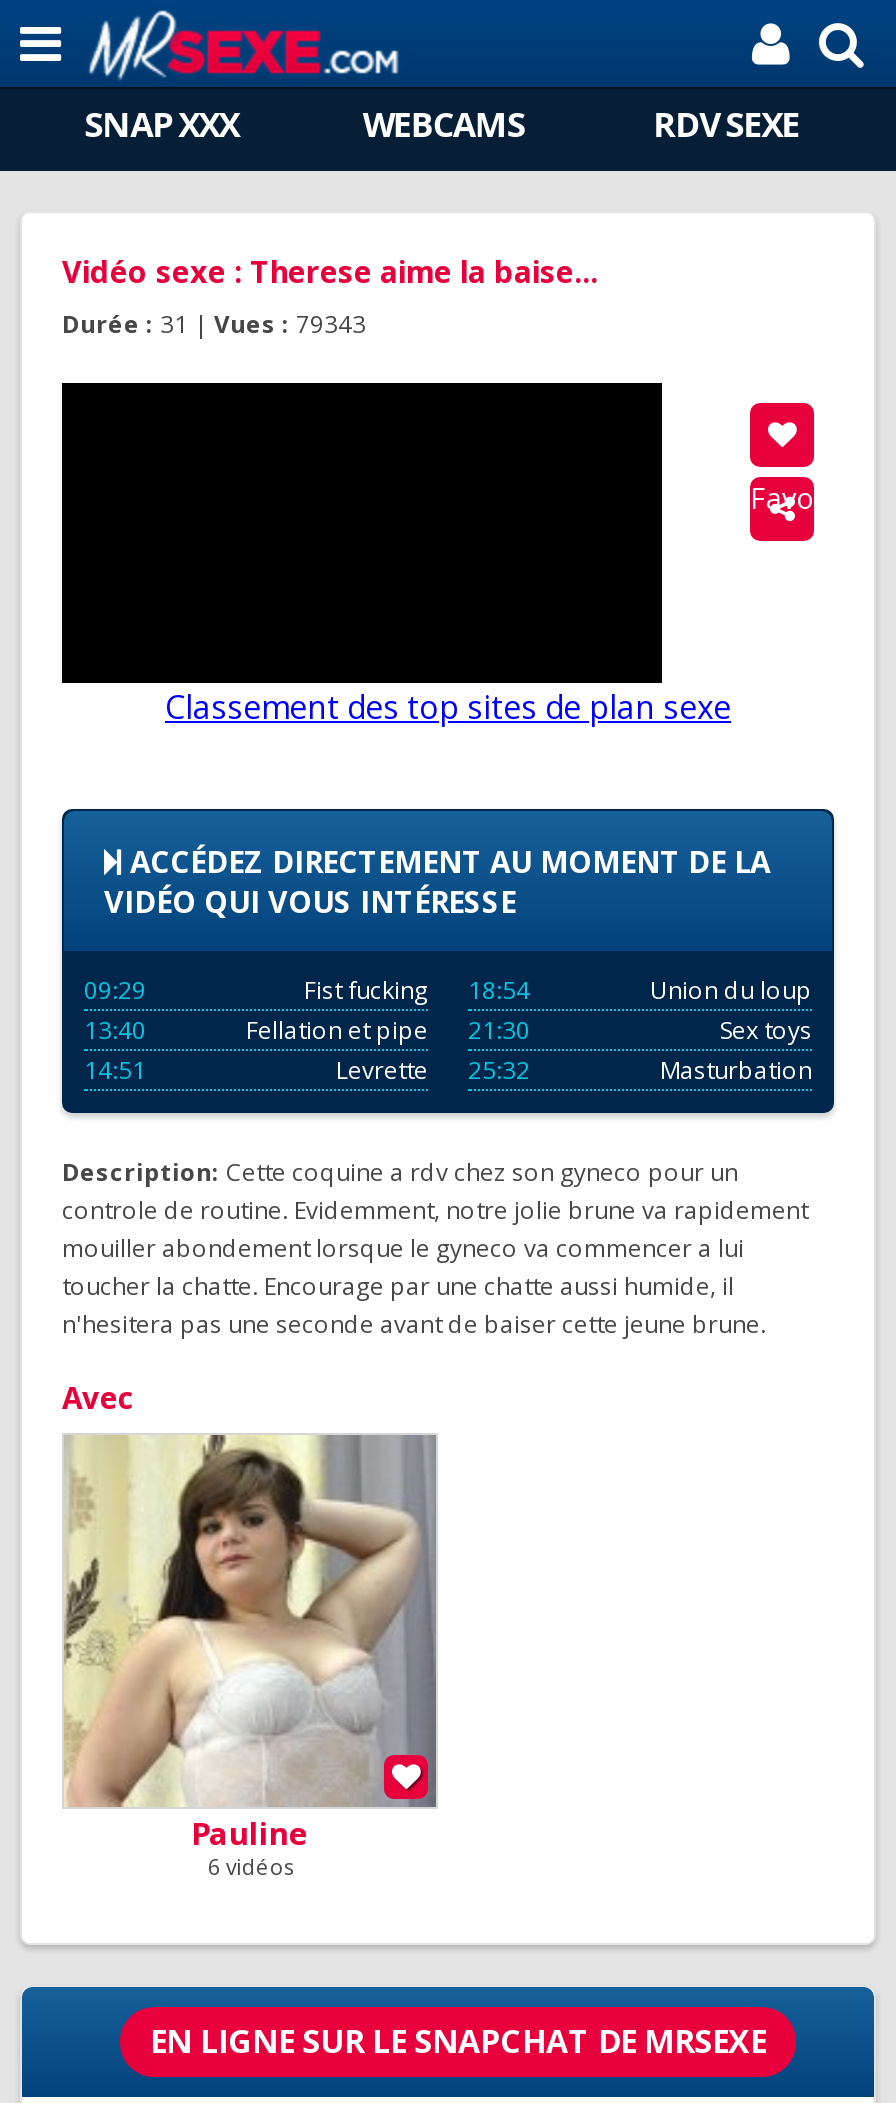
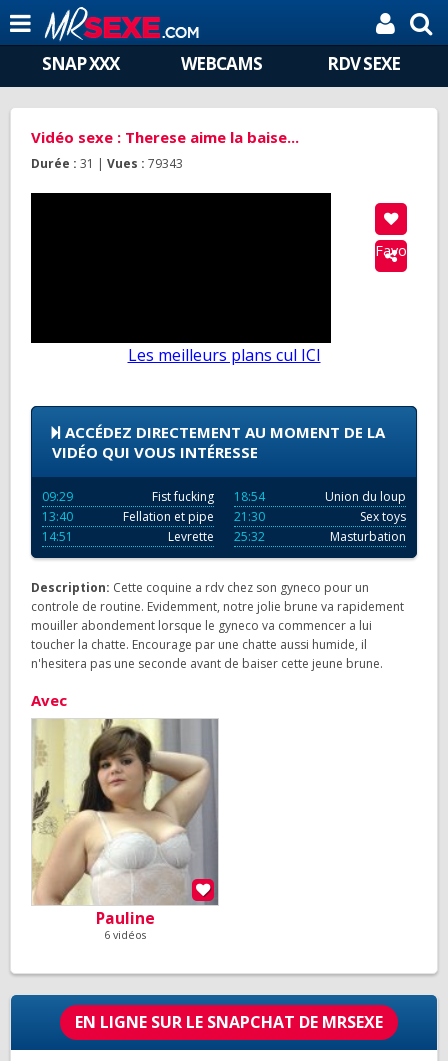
- Classement des top sites de plan sexe
+ Les meilleurs plans cul ICI
